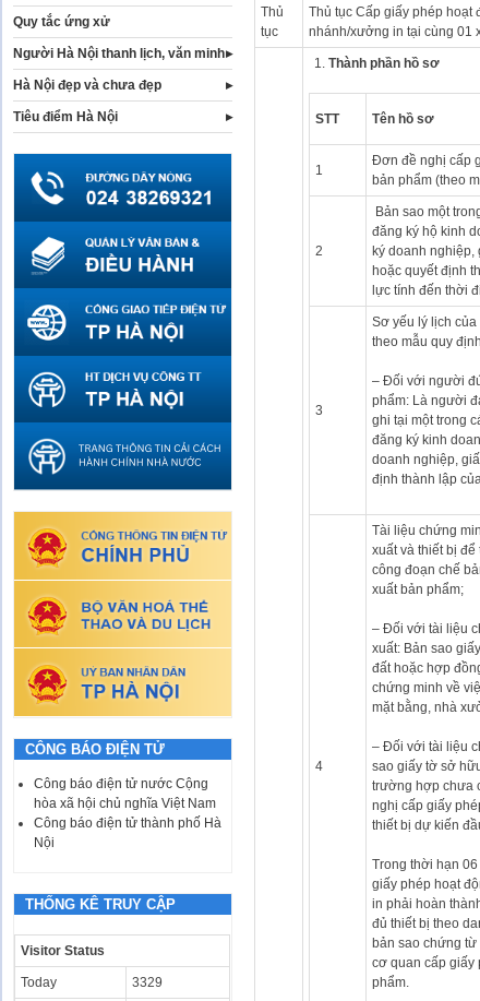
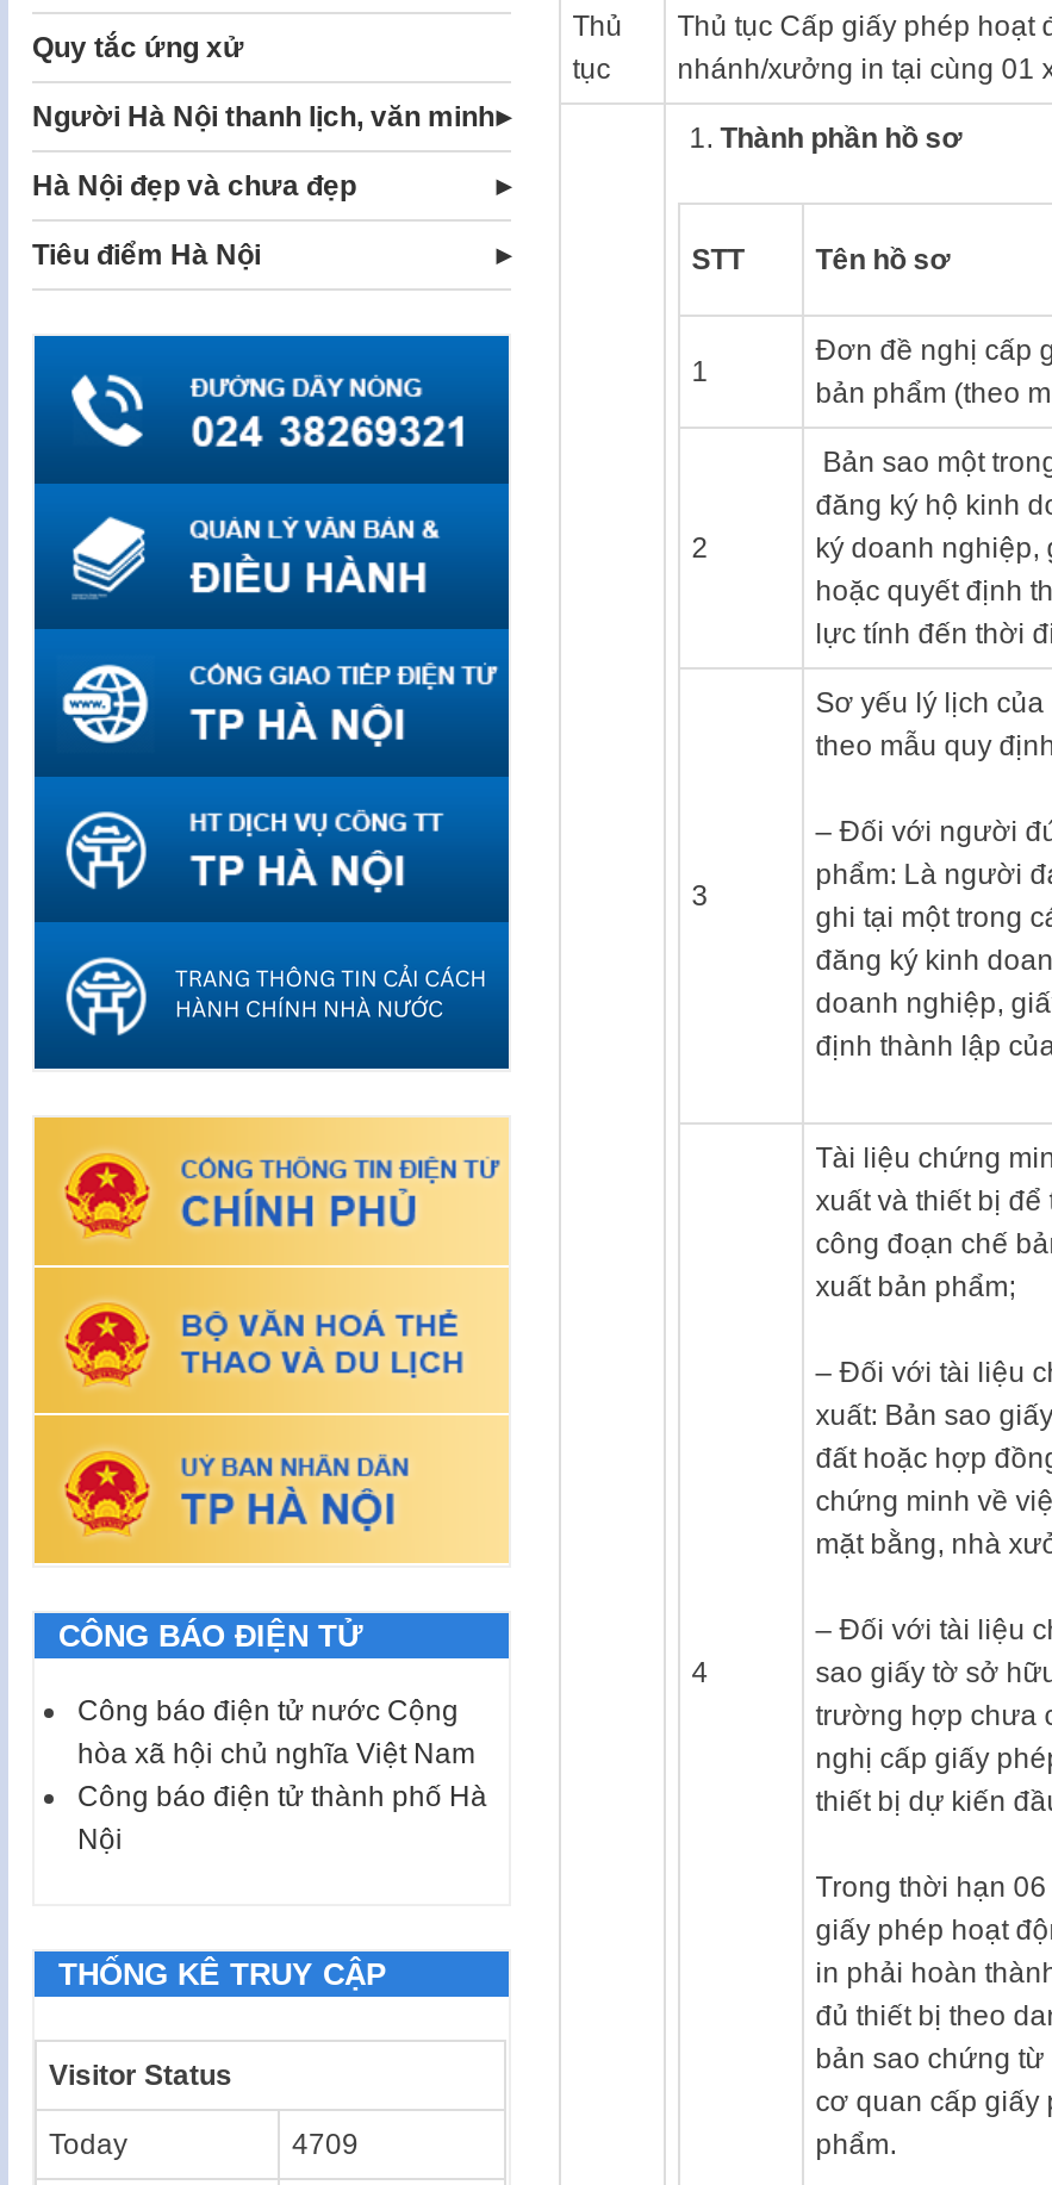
- 3329
+ 4709
